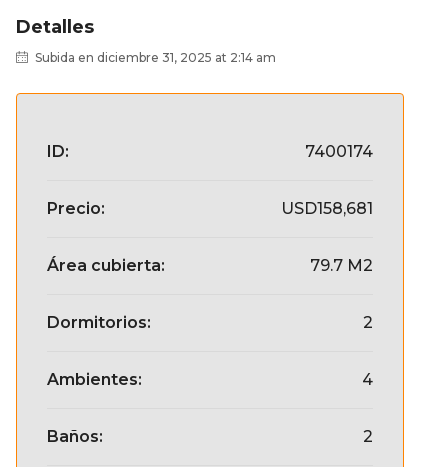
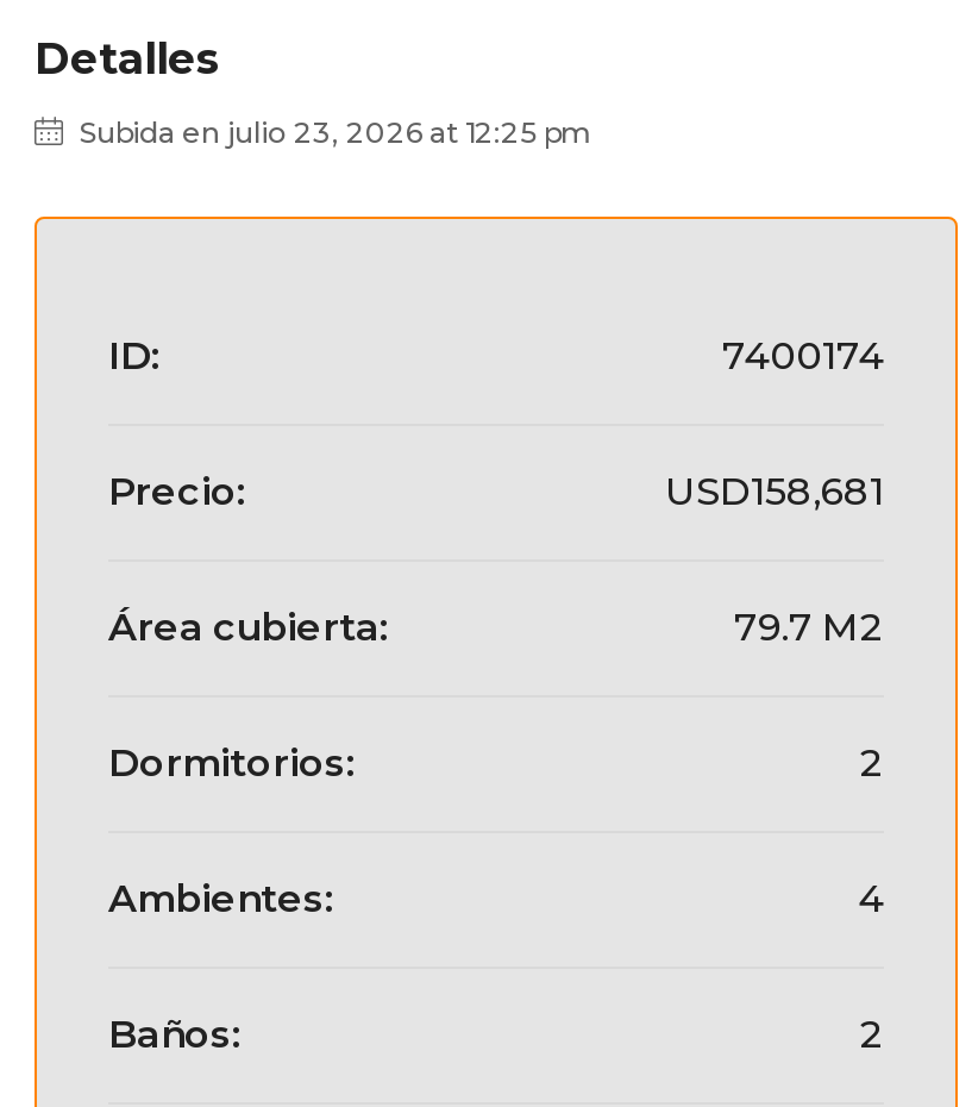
- Subida en diciembre 31, 2025 at 2:14 am
+ Subida en julio 23, 2026 at 12:25 pm
